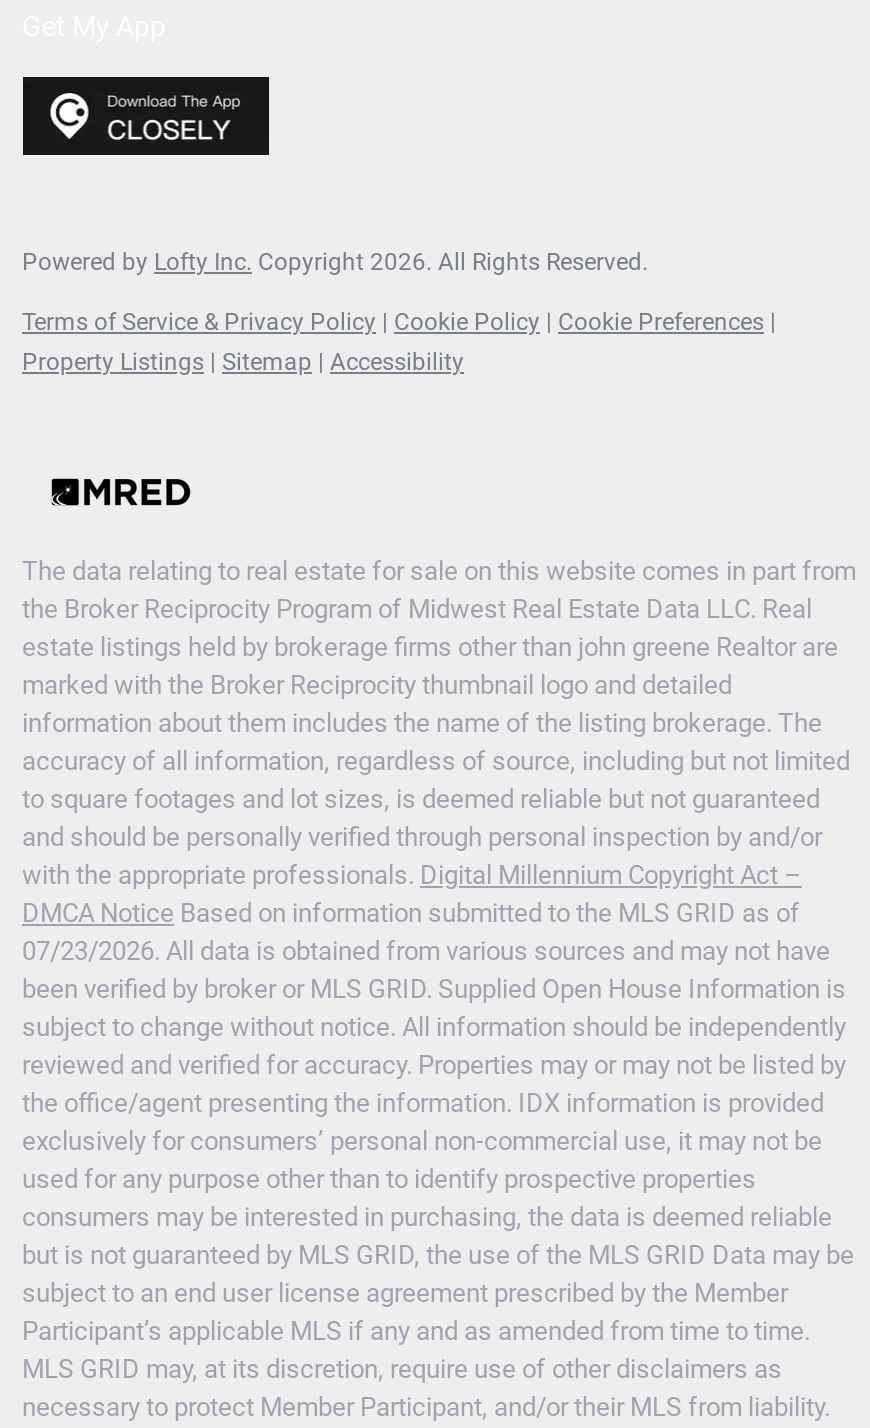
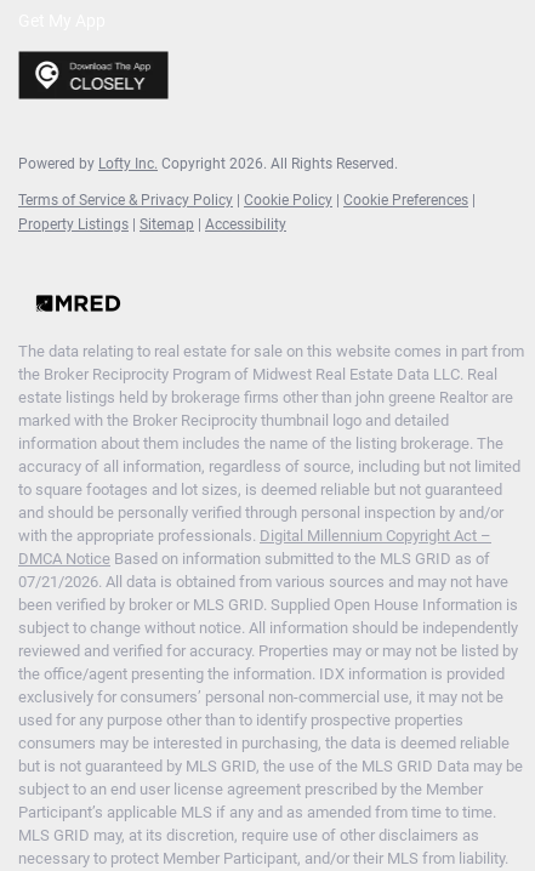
- 07/23/2026. All data is obtained from various sources and may not have
+ 07/21/2026. All data is obtained from various sources and may not have
